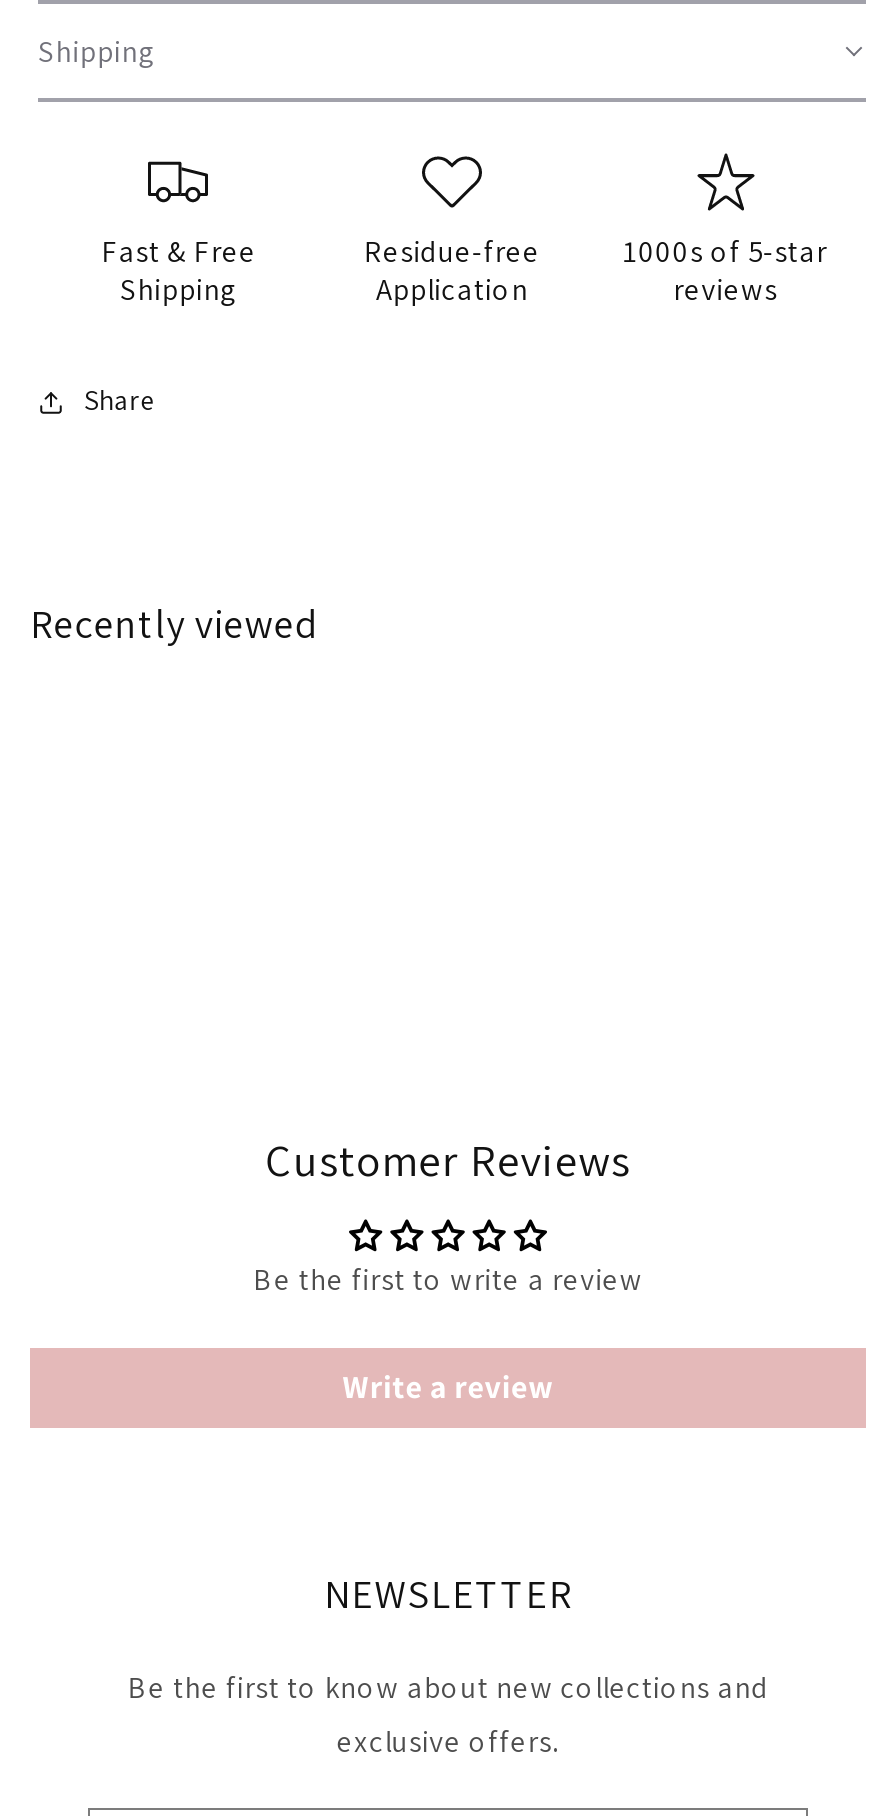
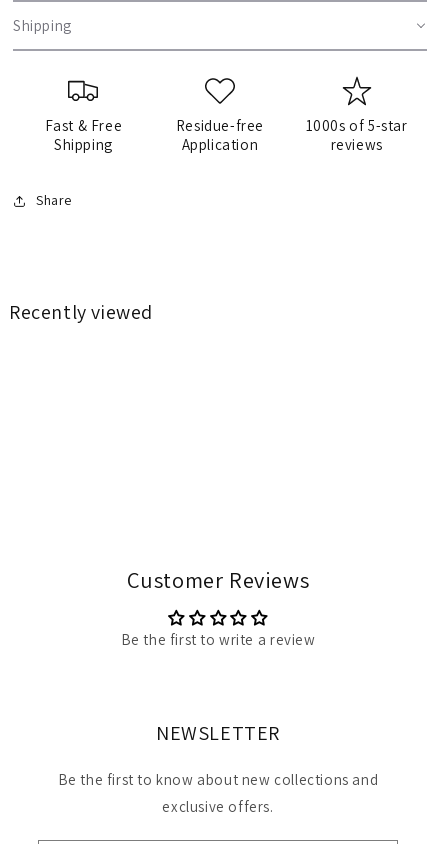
- Write a review
